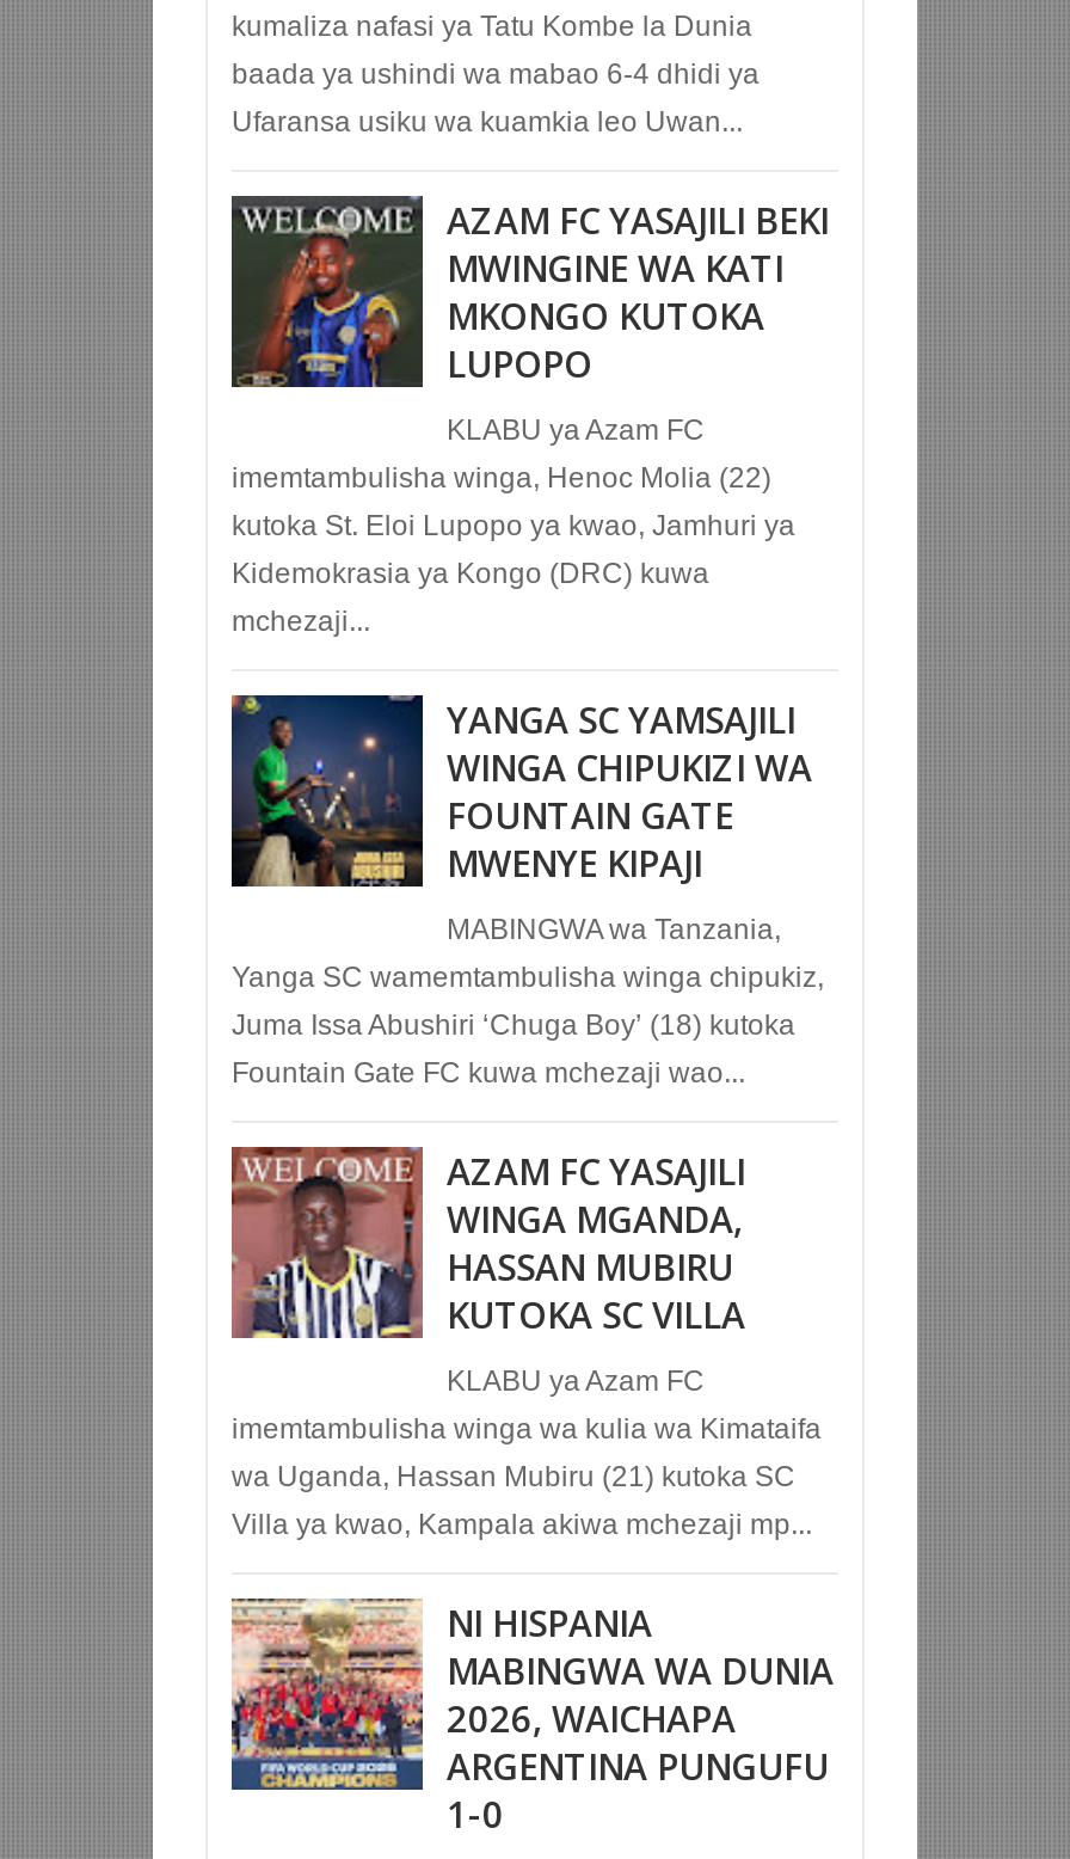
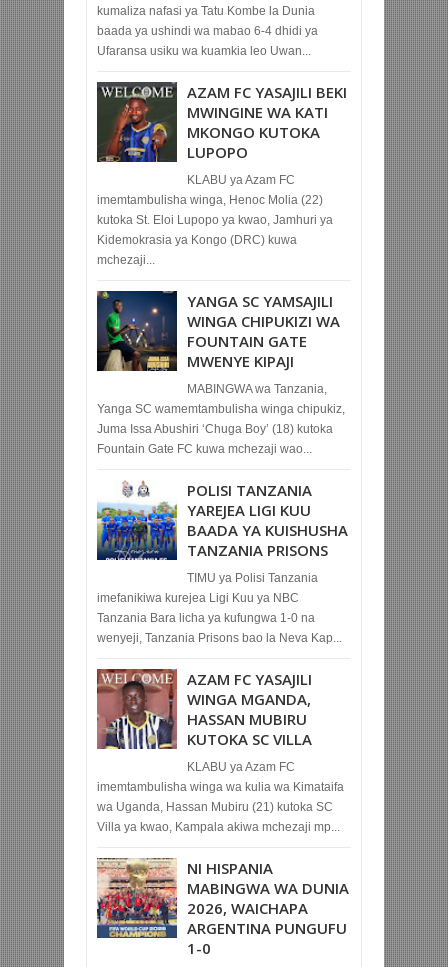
+ [image]
+ POLISI TANZANIA
+ YAREJEA LIGI KUU
+ BAADA YA KUISHUSHA
+ TANZANIA PRISONS
+ TIMU ya Polisi Tanzania
+ imefanikiwa kurejea Ligi Kuu ya NBC
+ Tanzania Bara licha ya kufungwa 1-0 na
+ wenyeji, Tanzania Prisons bao la Neva Kap...
